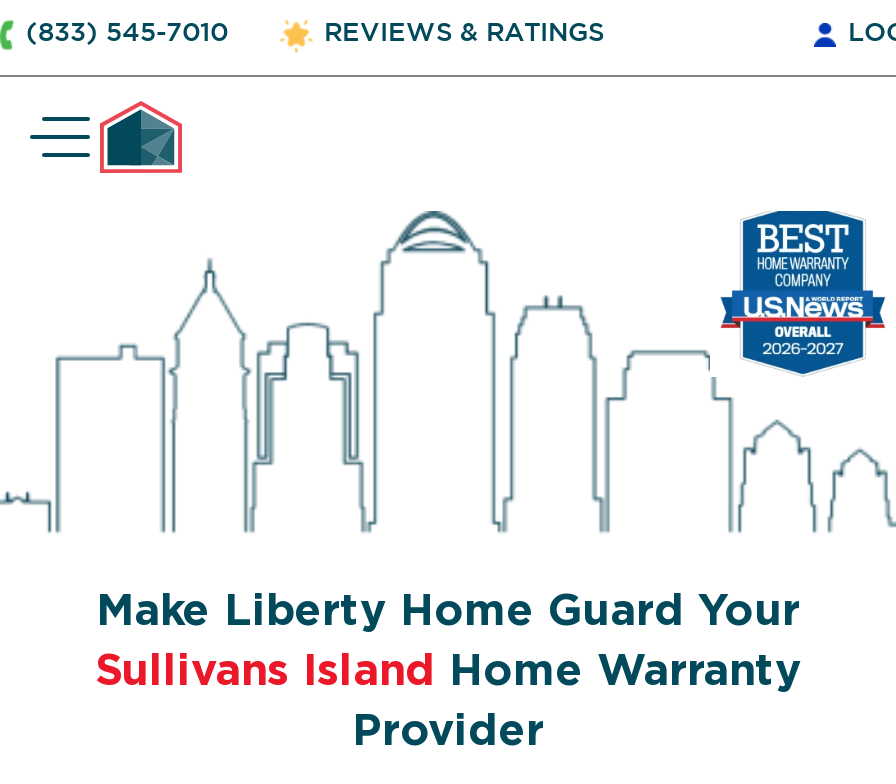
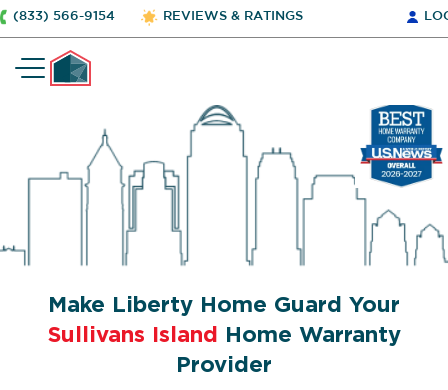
- (833) 545-7010
+ (833) 566-9154
